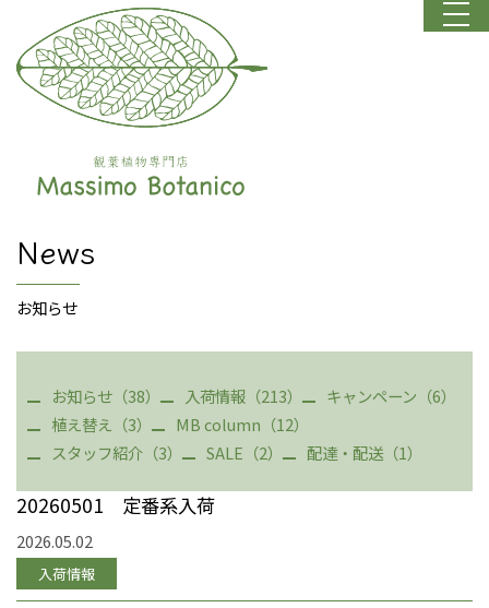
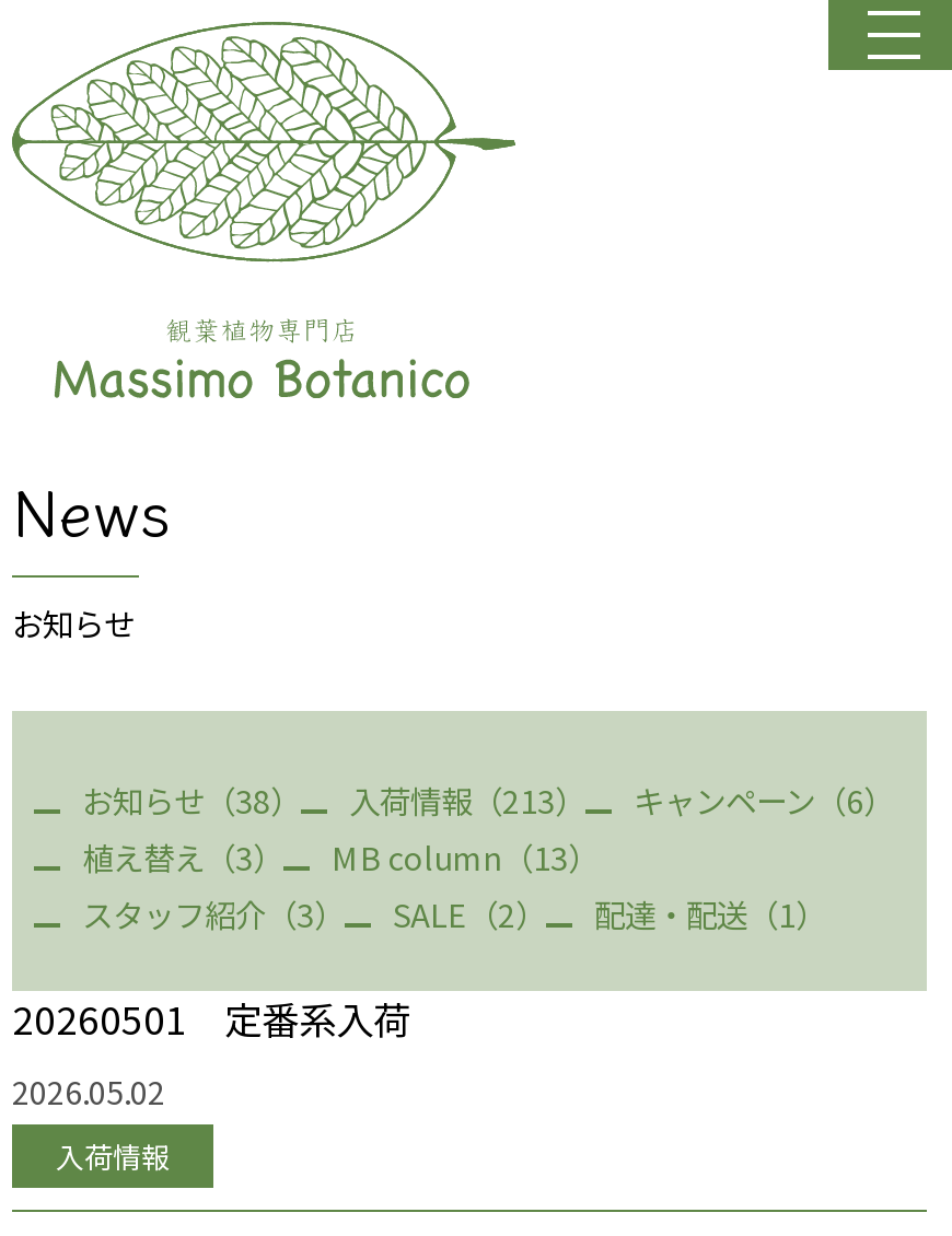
- 植え替え（3） MB column（12）
+ 植え替え（3） MB column（13）
